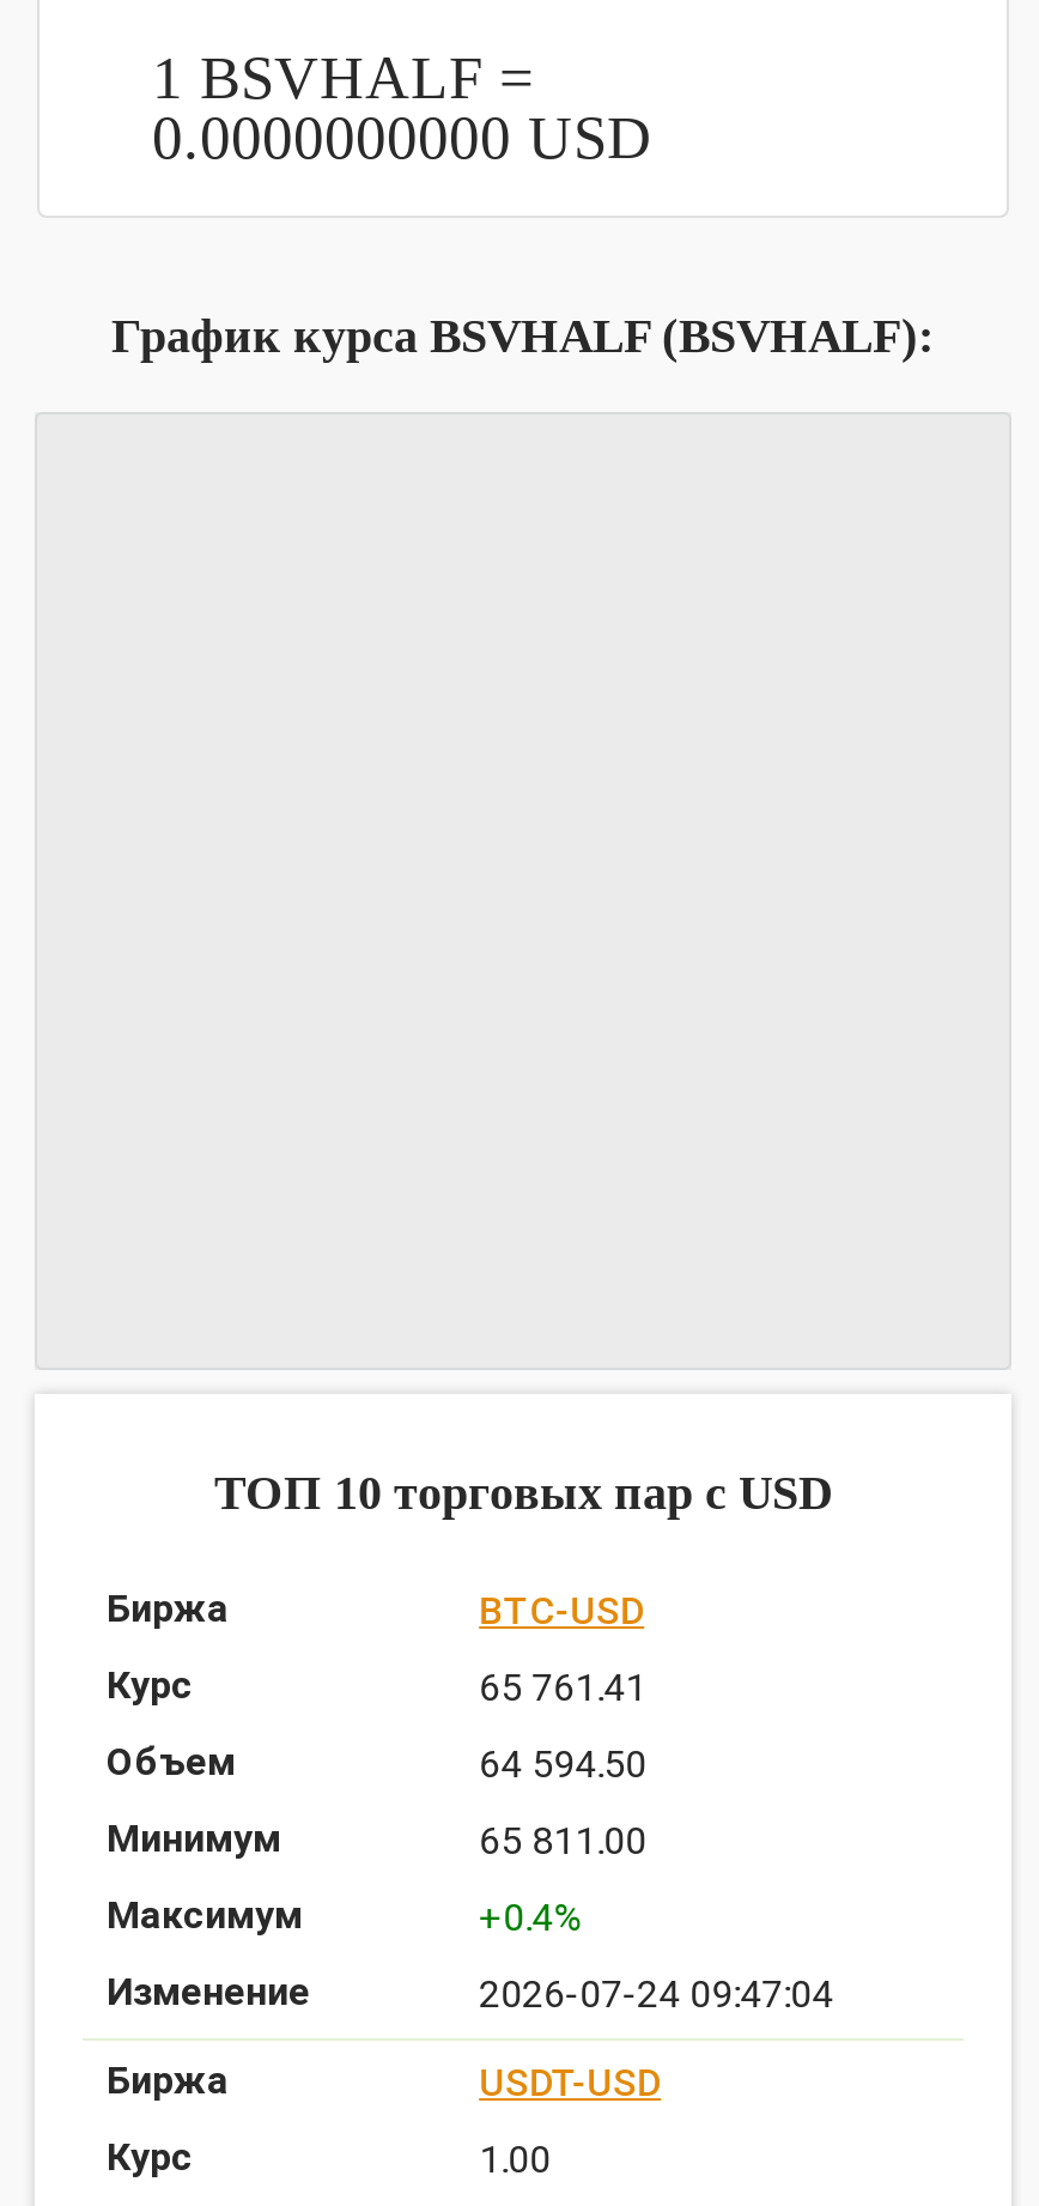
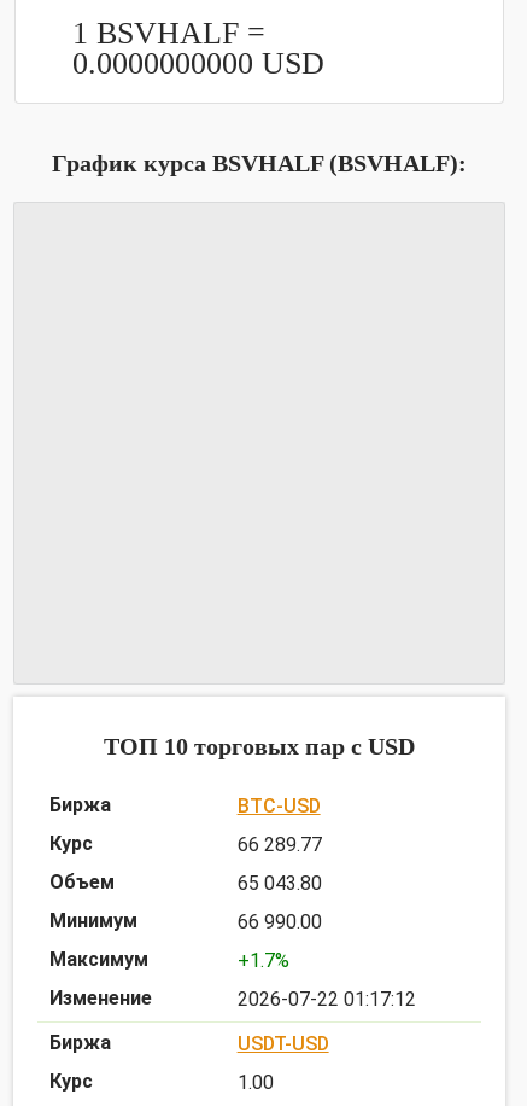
- 65 761.41
+ 66 289.77

- 64 594.50
+ 65 043.80

- 65 811.00
+ 66 990.00

- +0.4%
+ +1.7%

- 2026-07-24 09:47:04
+ 2026-07-22 01:17:12
